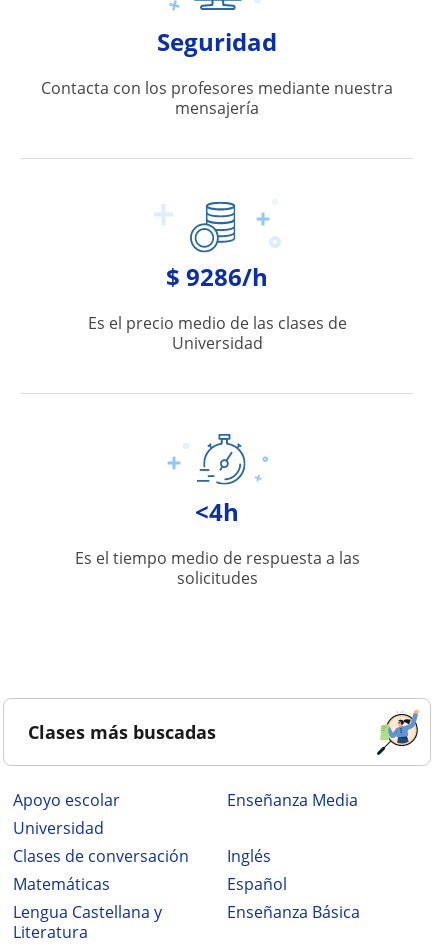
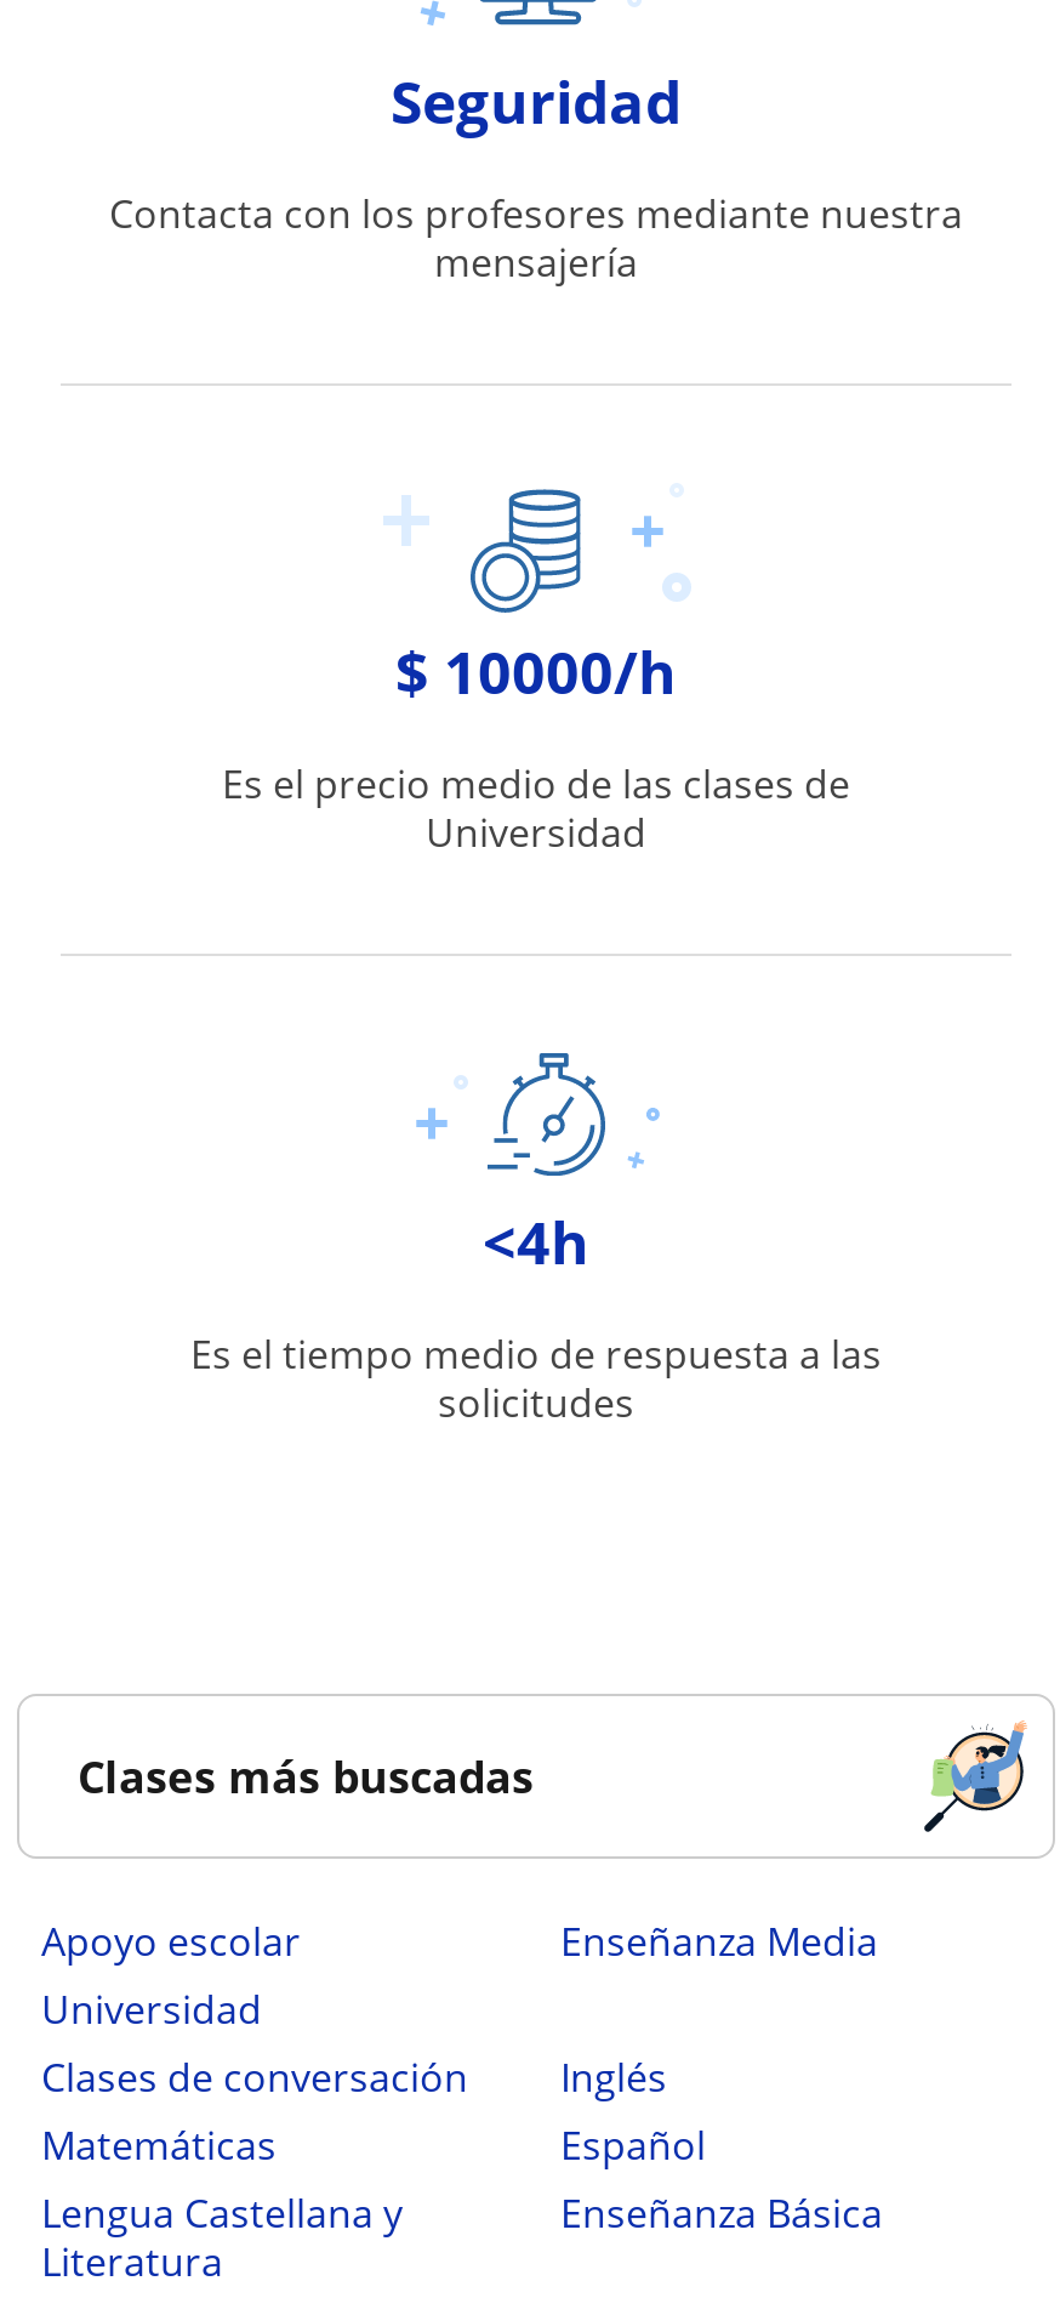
- $ 9286/h
+ $ 10000/h
